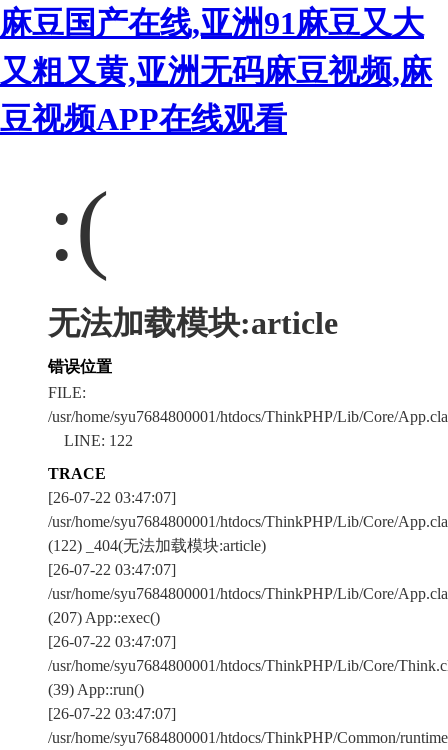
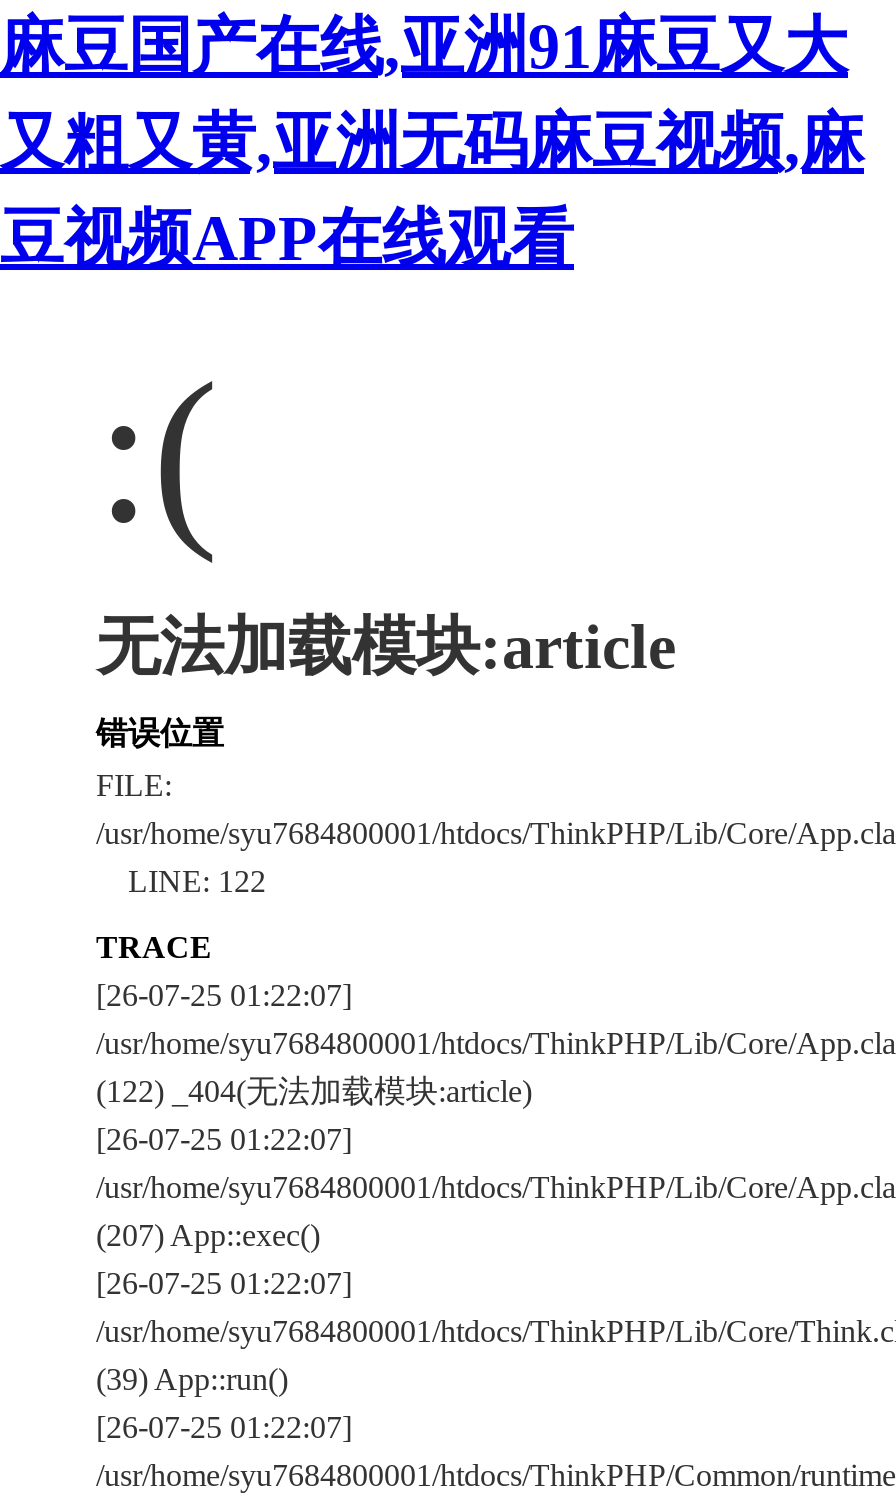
- [26-07-22 03:47:07]
+ [26-07-25 01:22:07]

- [26-07-22 03:47:07]
+ [26-07-25 01:22:07]

- [26-07-22 03:47:07]
+ [26-07-25 01:22:07]

- [26-07-22 03:47:07]
+ [26-07-25 01:22:07]
